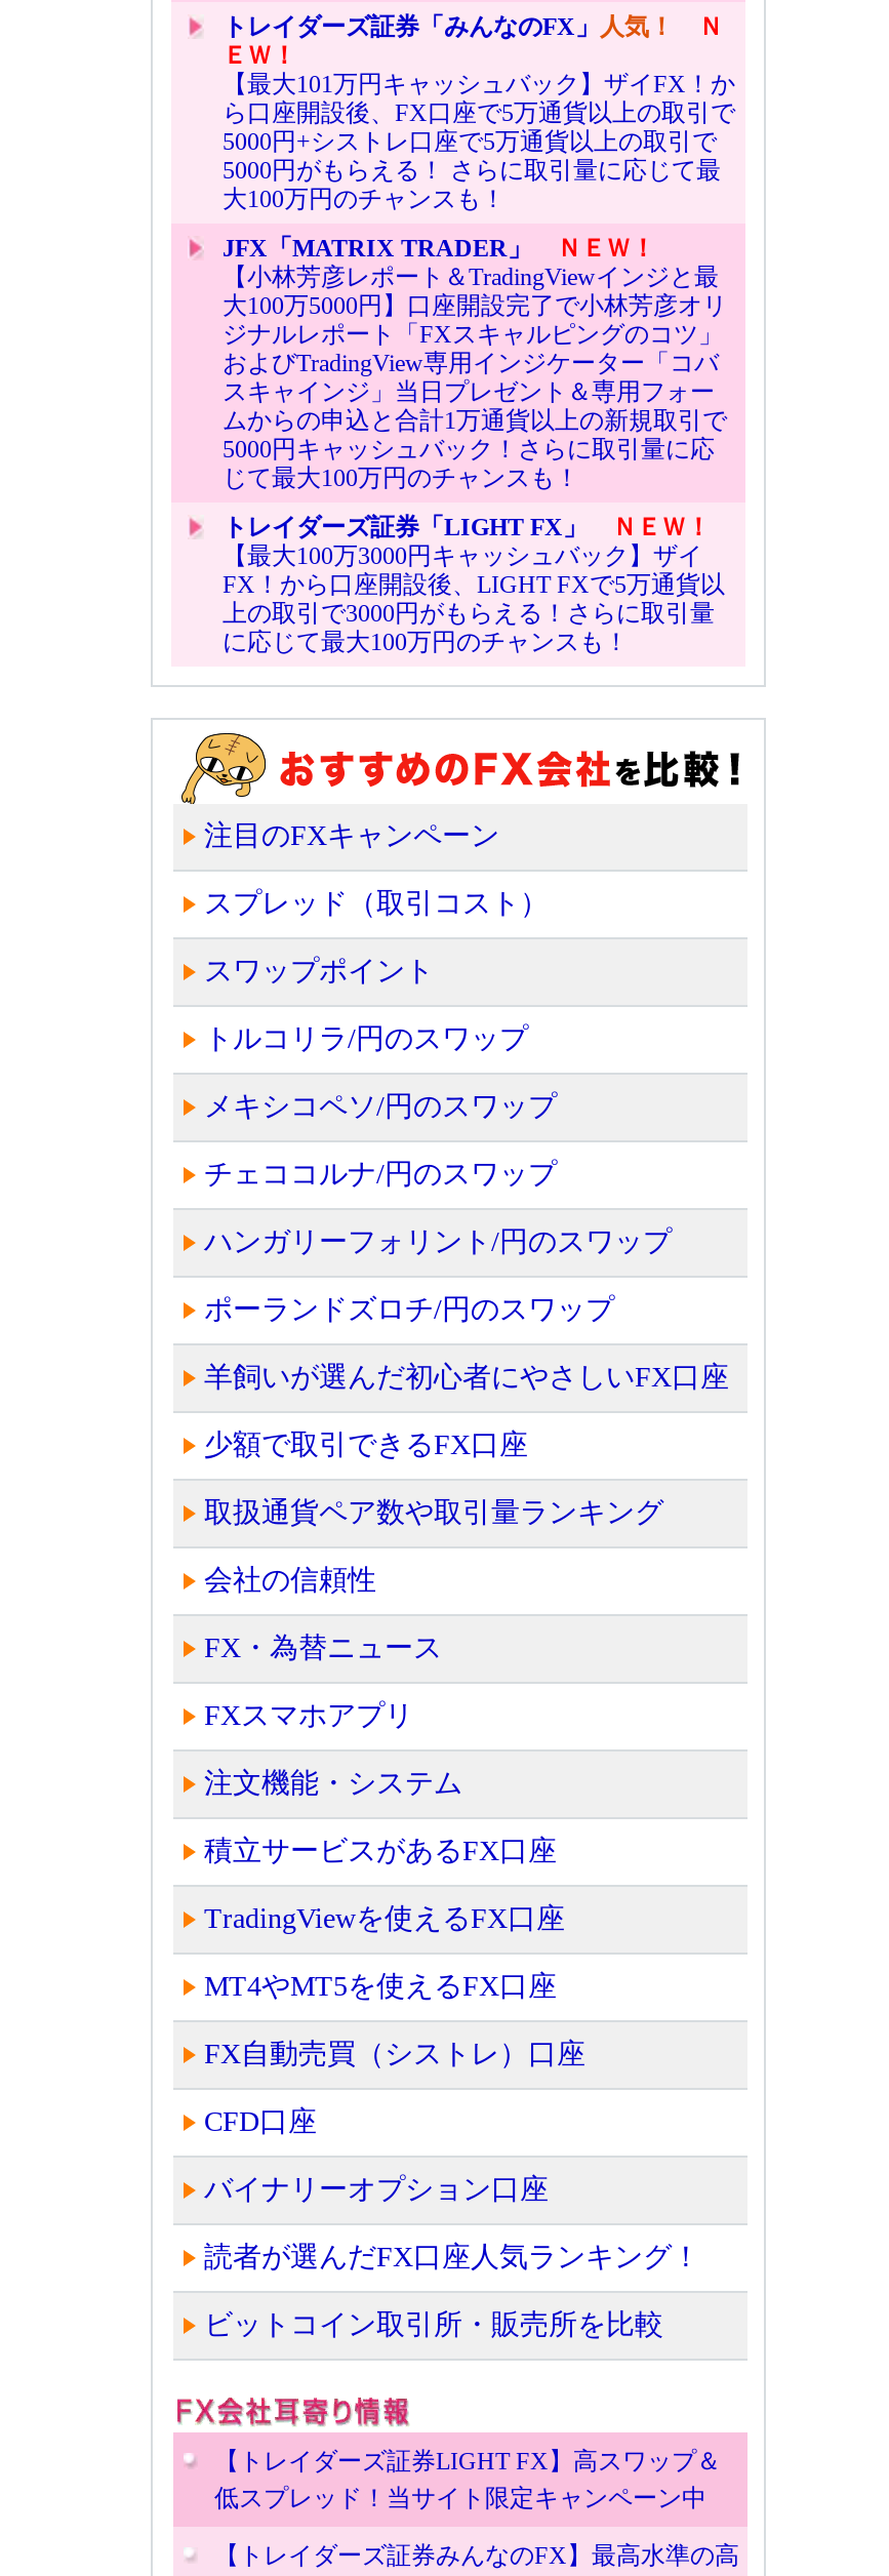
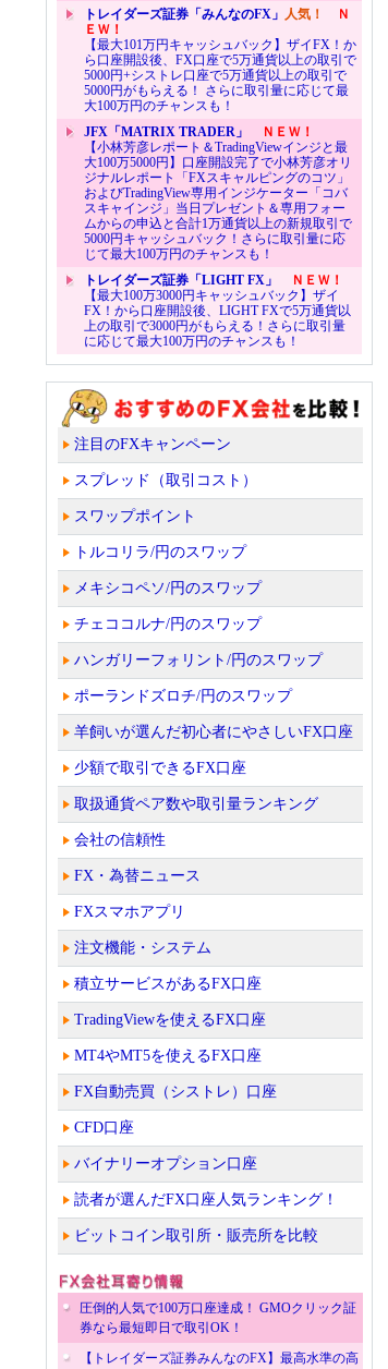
- 【トレイダーズ証券LIGHT FX】高スワップ＆
- 低スプレッド！当サイト限定キャンペーン中
+ 圧倒的人気で100万口座達成！ GMOクリック証
+ 券なら最短即日で取引OK！
